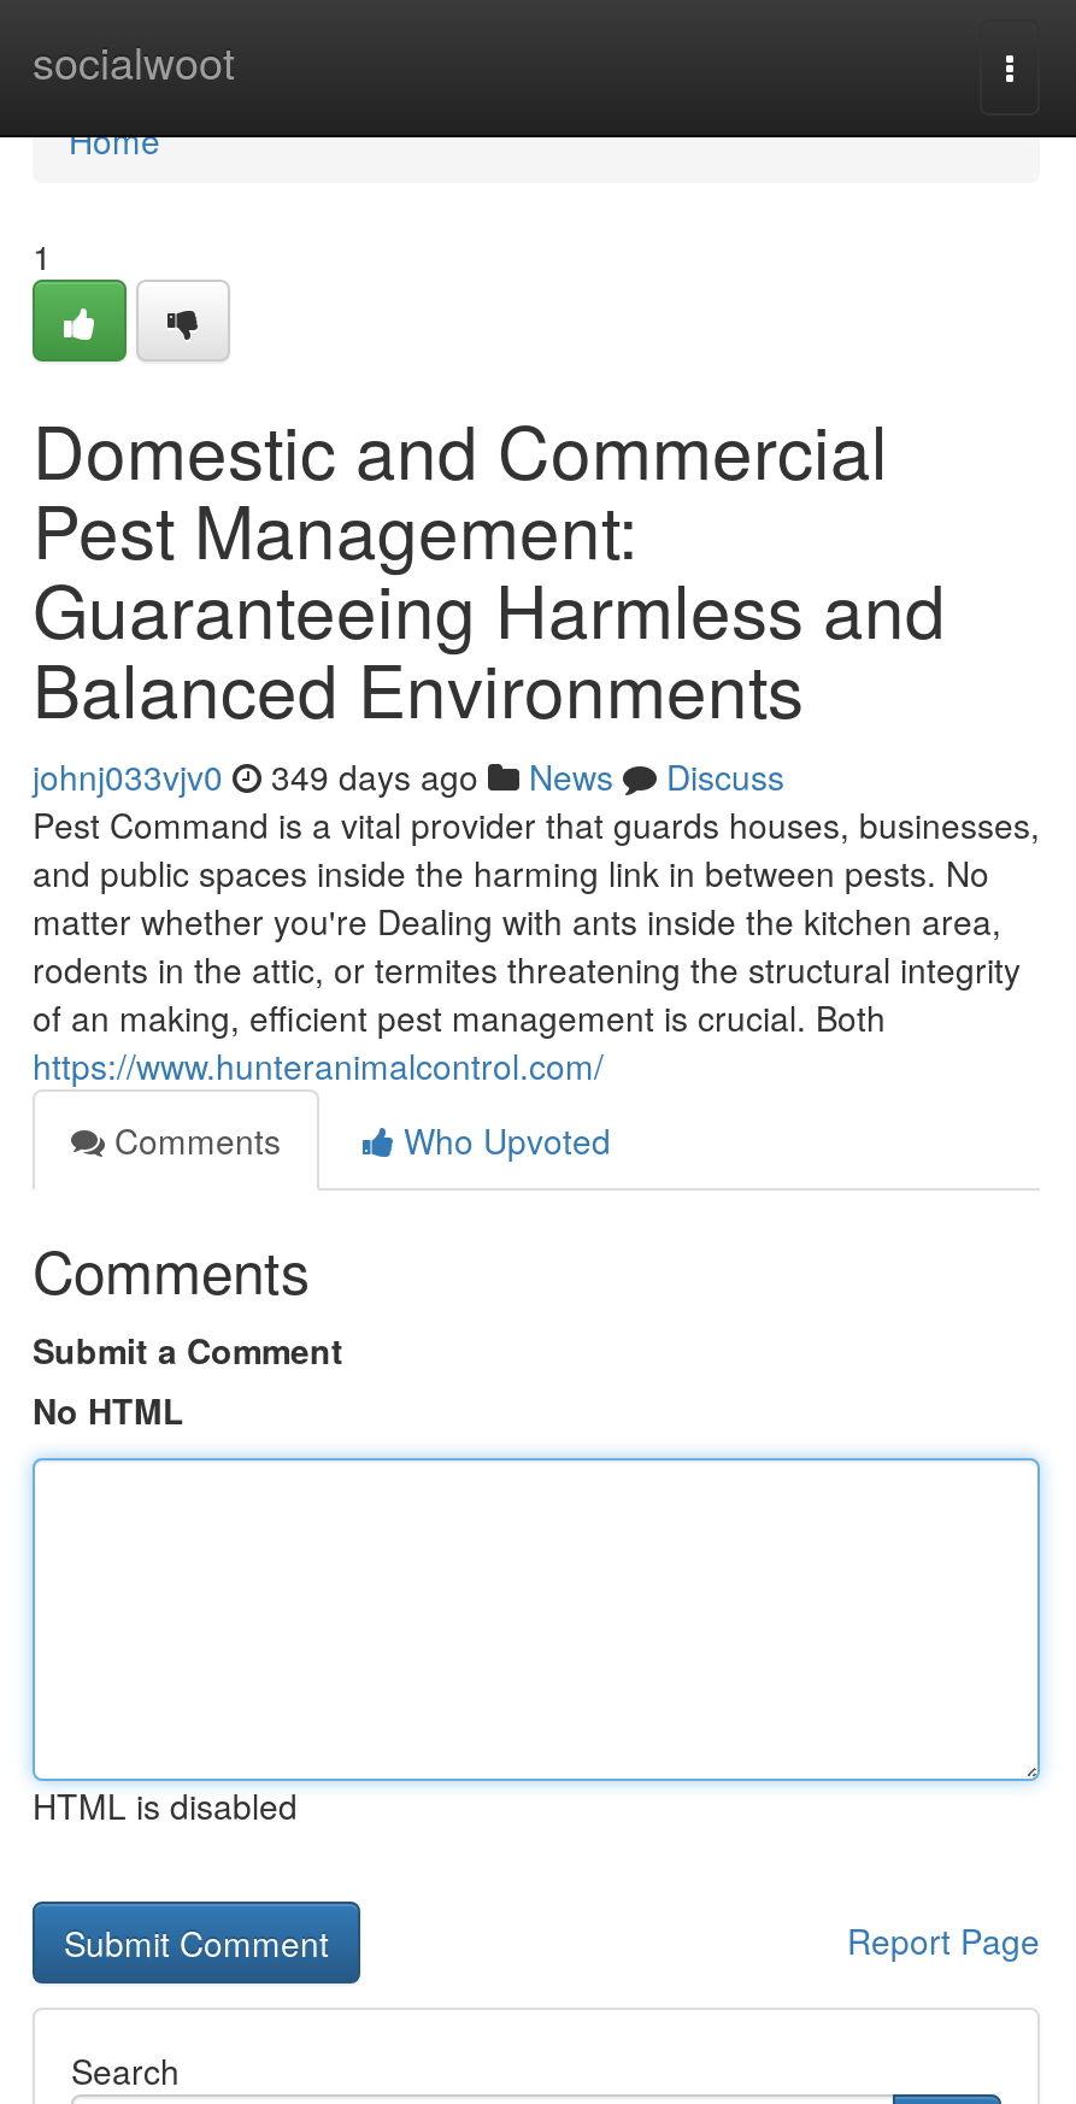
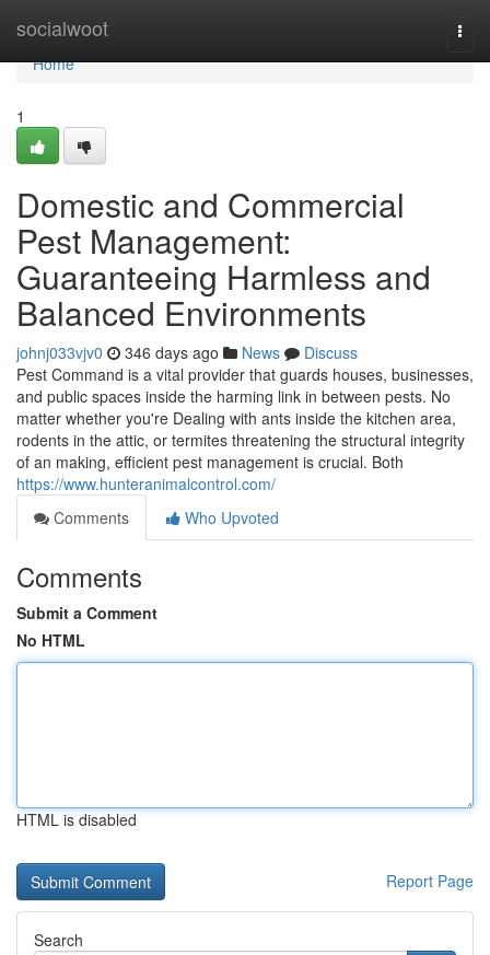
- 349 days ago
+ 346 days ago
